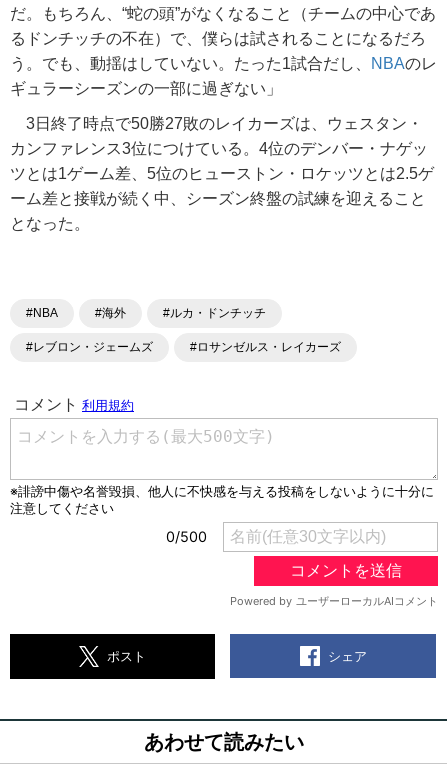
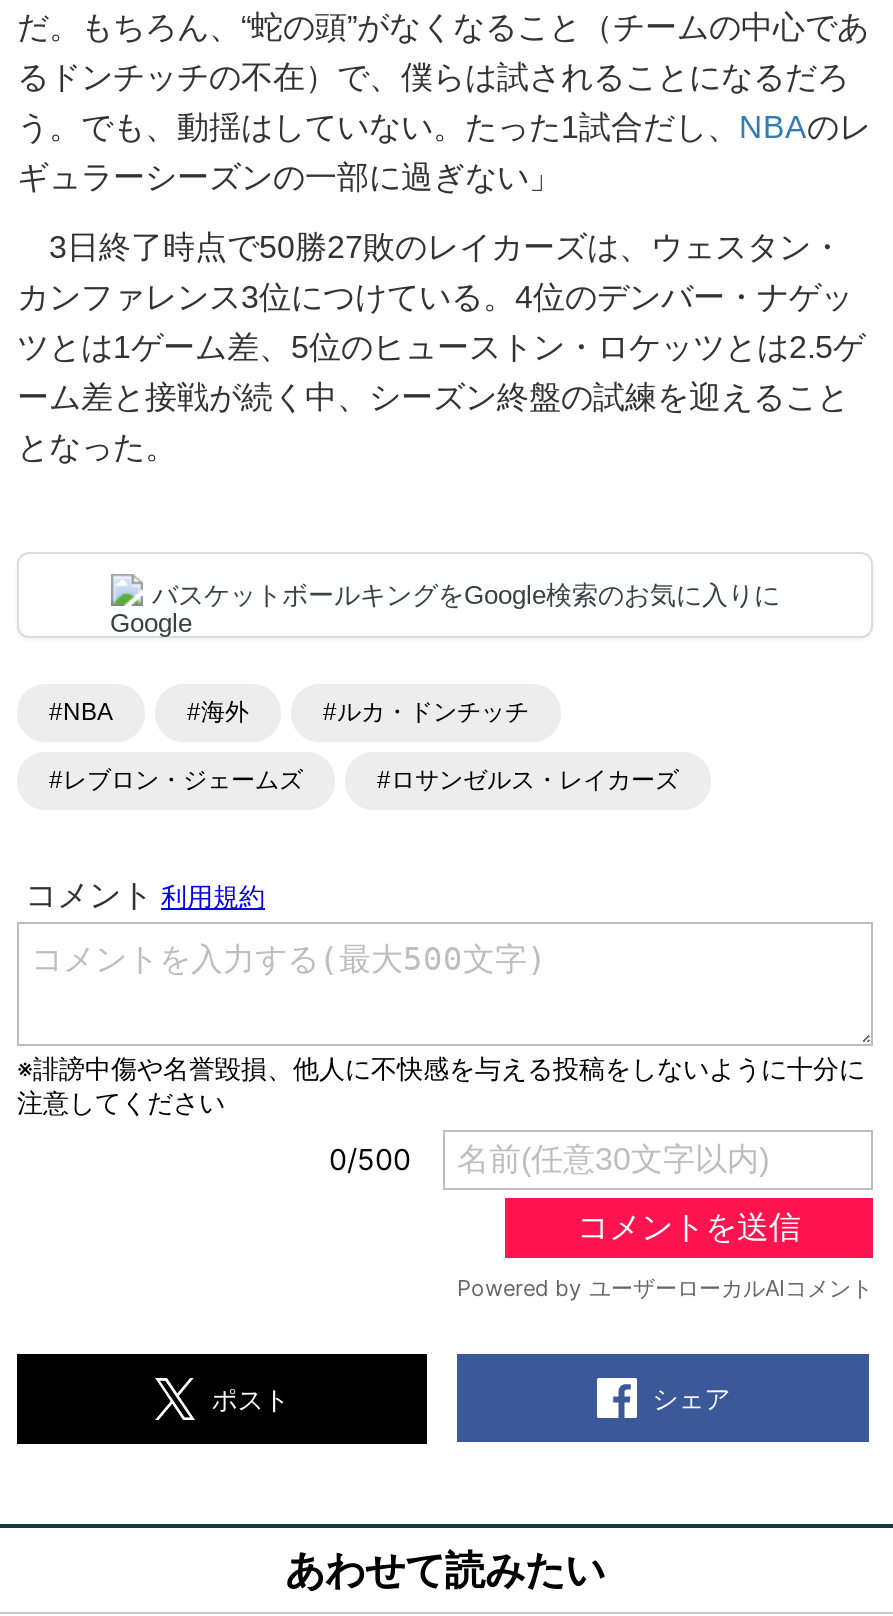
+ [image]
+ バスケットボールキングをGoogle検索のお気に入りに
